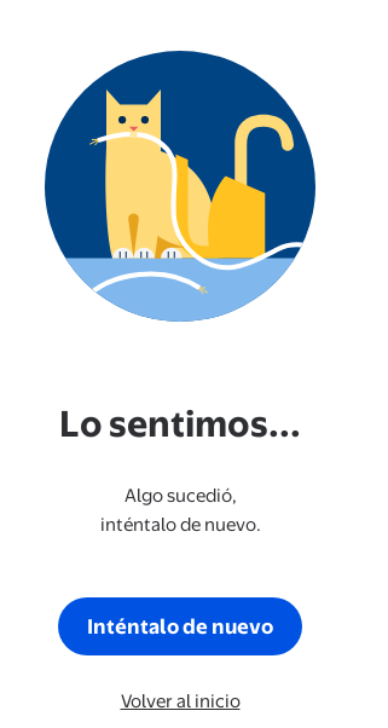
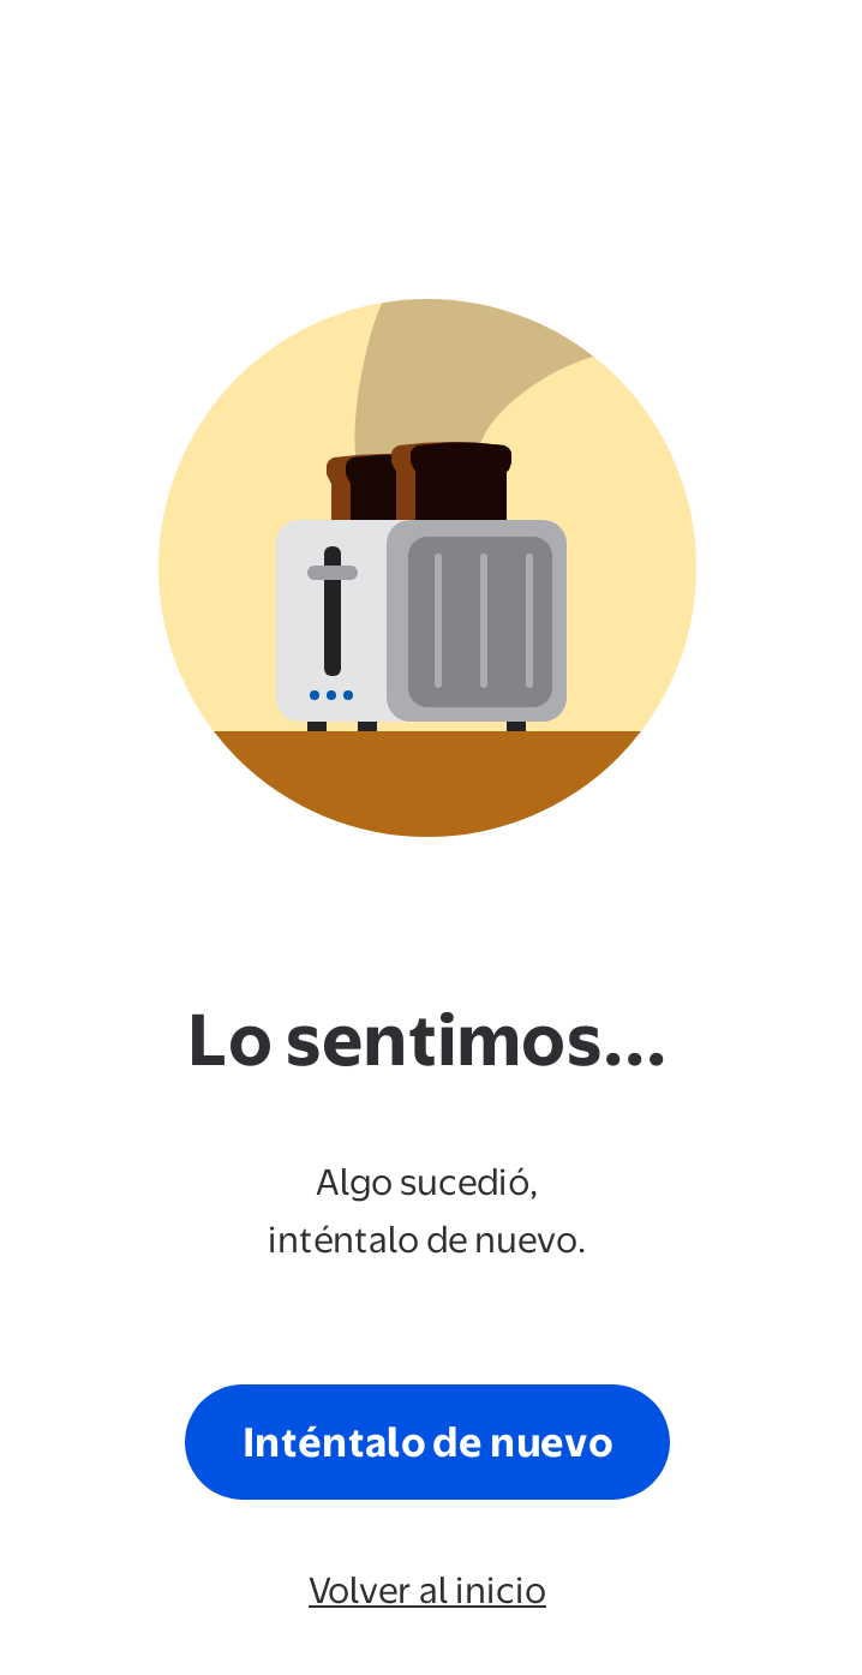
- [image]
+ [image]
